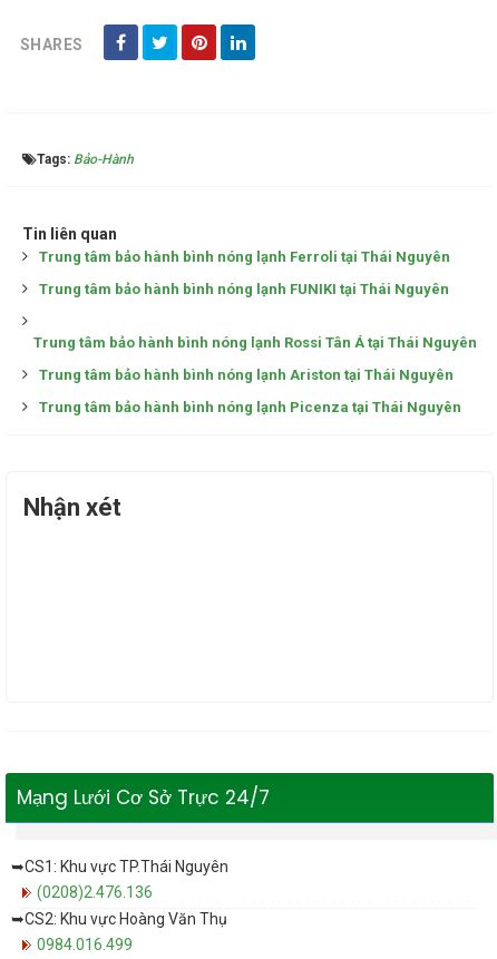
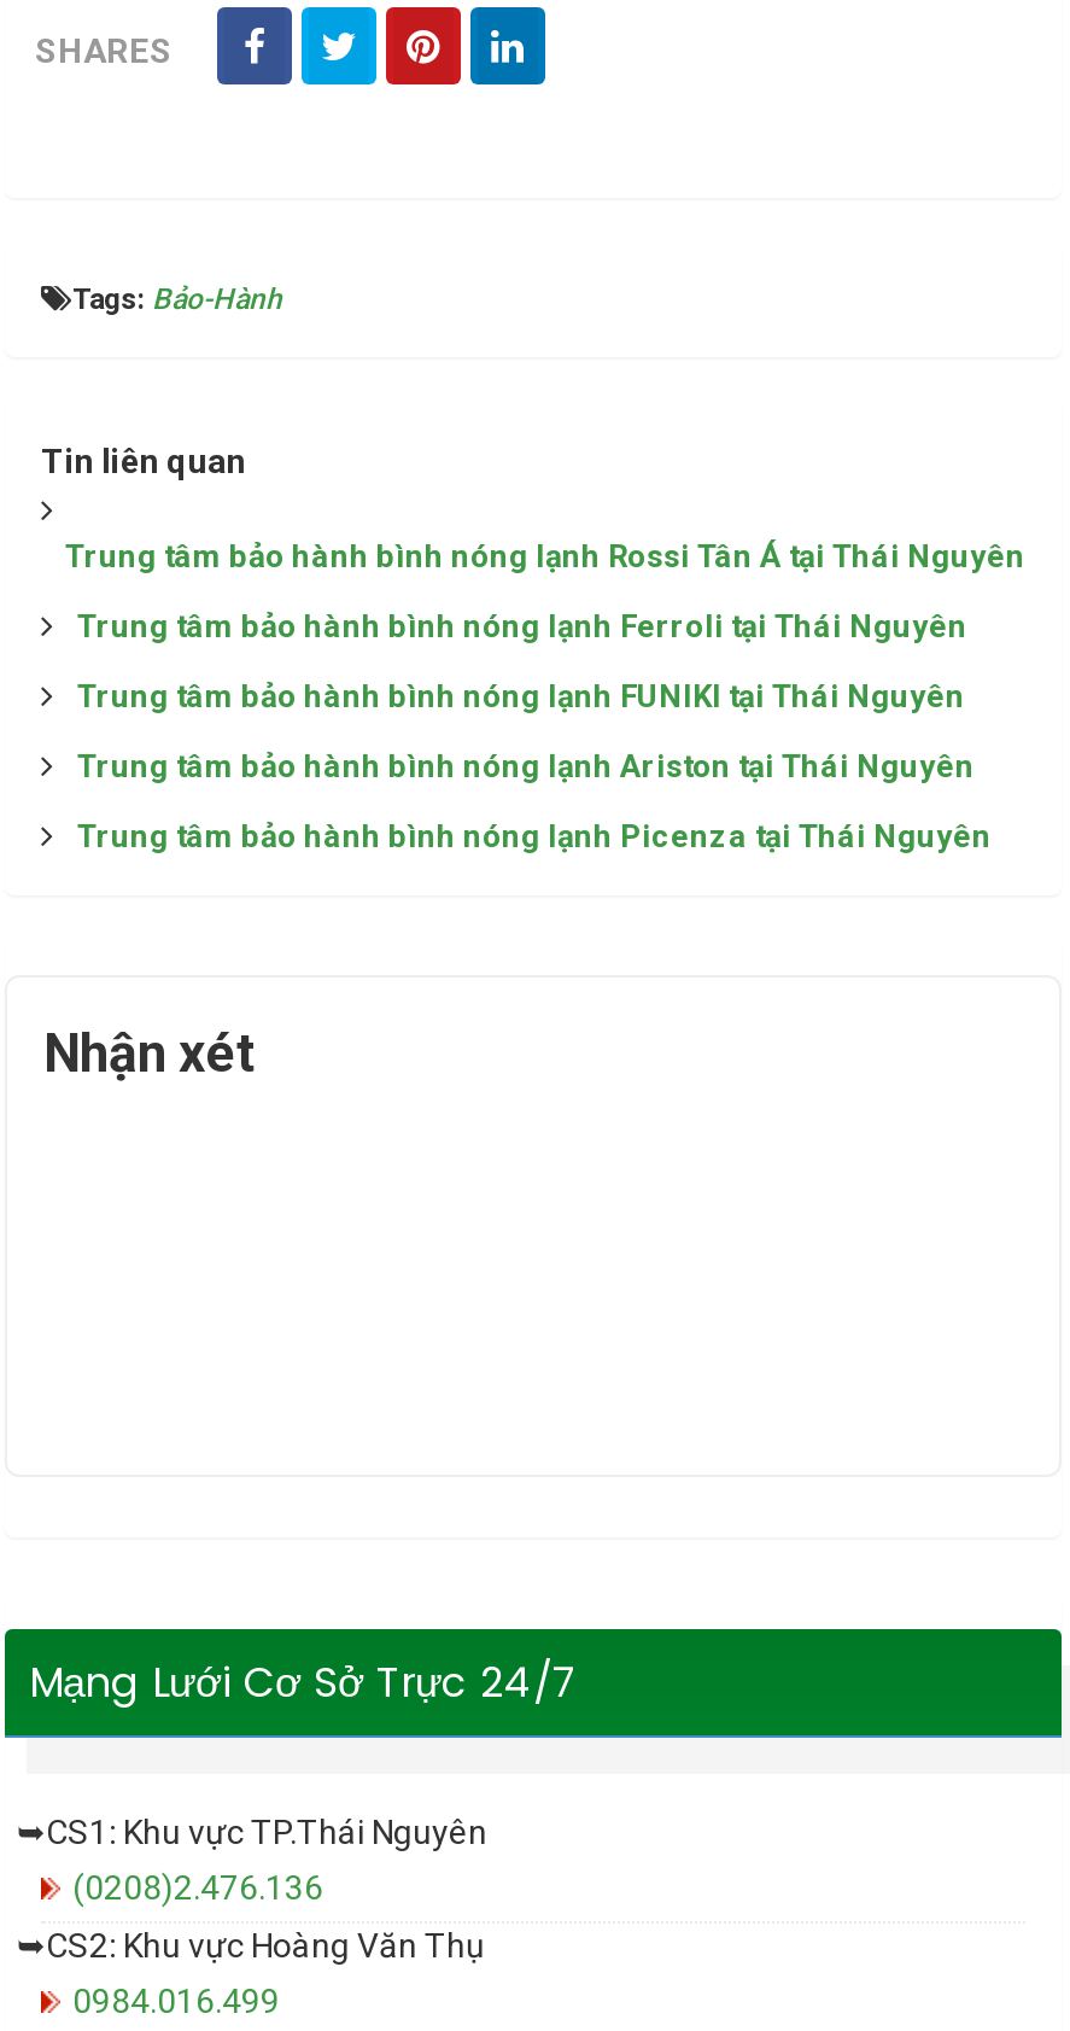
moved down: Trung tâm bảo hành bình nóng lạnh Ferroli tại Thái Nguyên | Trung tâm bảo hành bình nóng lạnh FUNIKI tại Thái Nguyên

moved up: Trung tâm bảo hành bình nóng lạnh Rossi Tân Á tại Thái Nguyên
